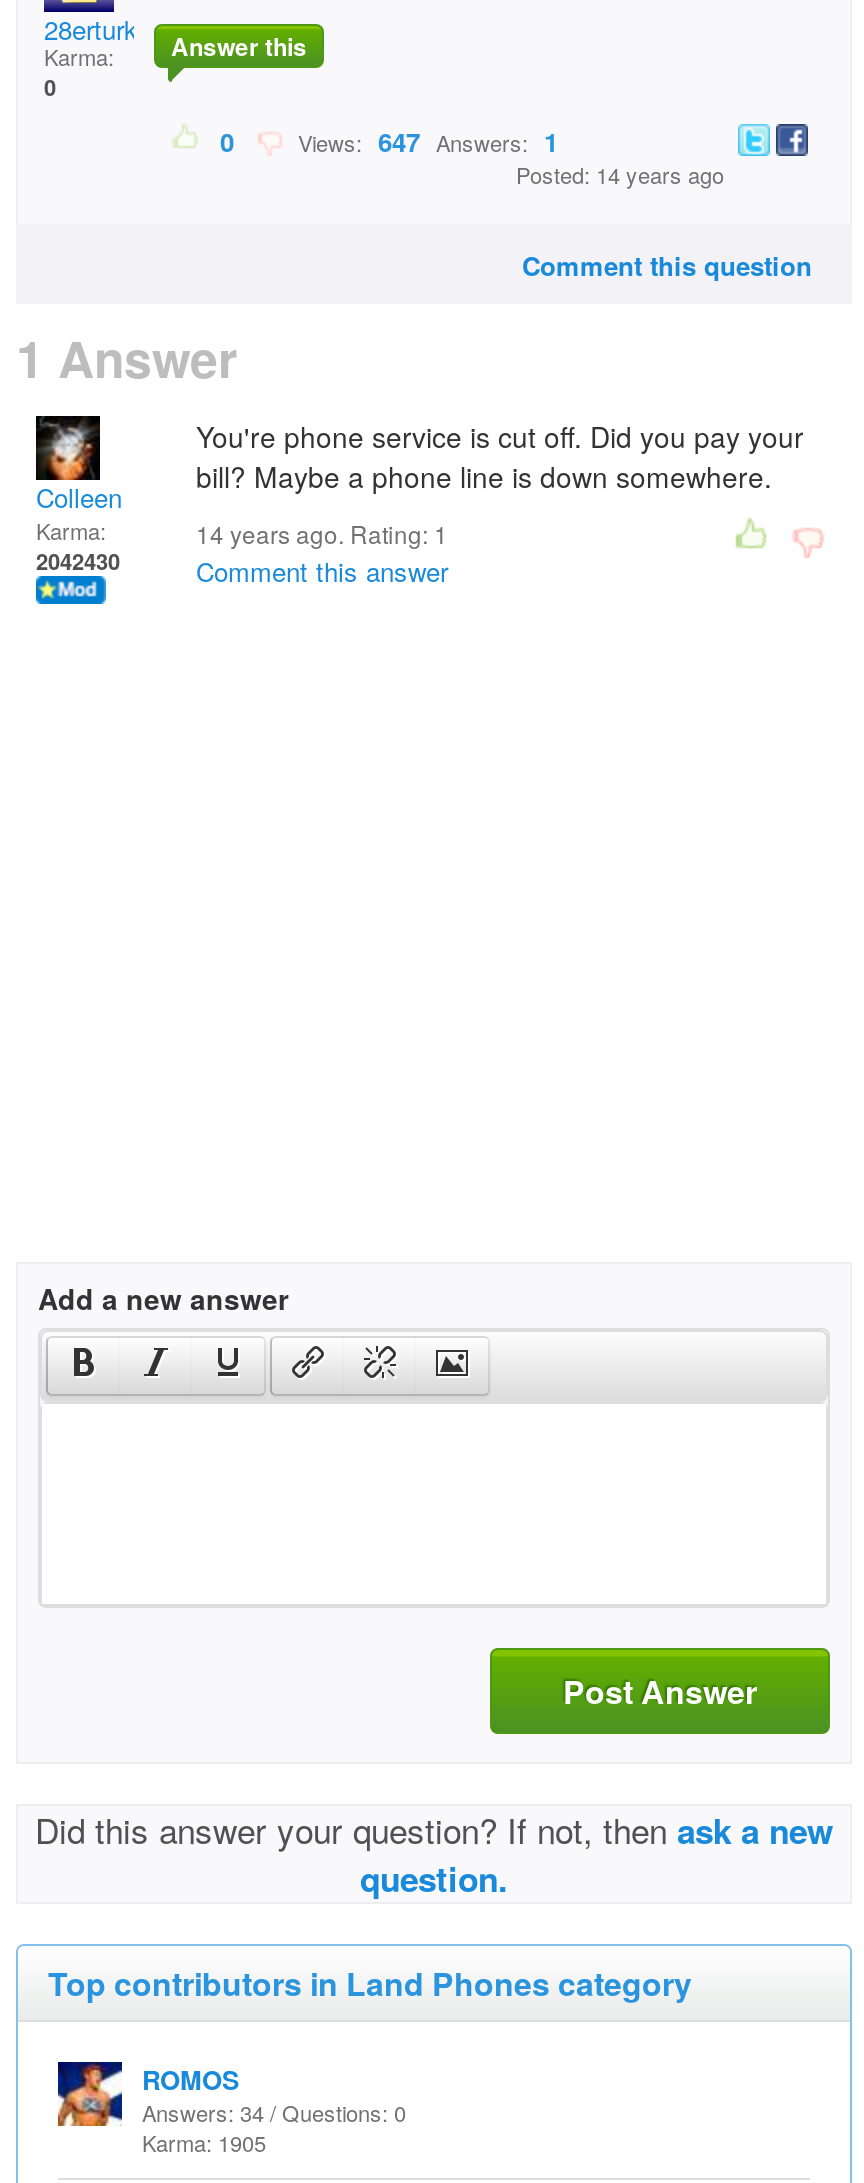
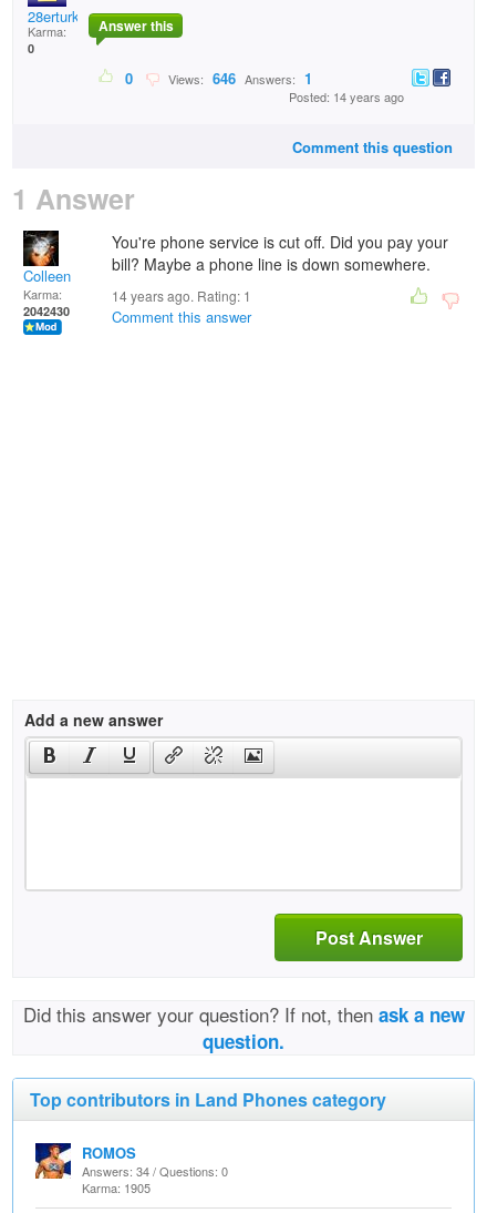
- Views: 647 Answers: 1
+ Views: 646 Answers: 1
